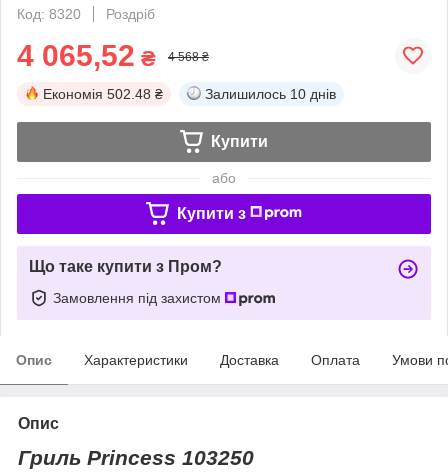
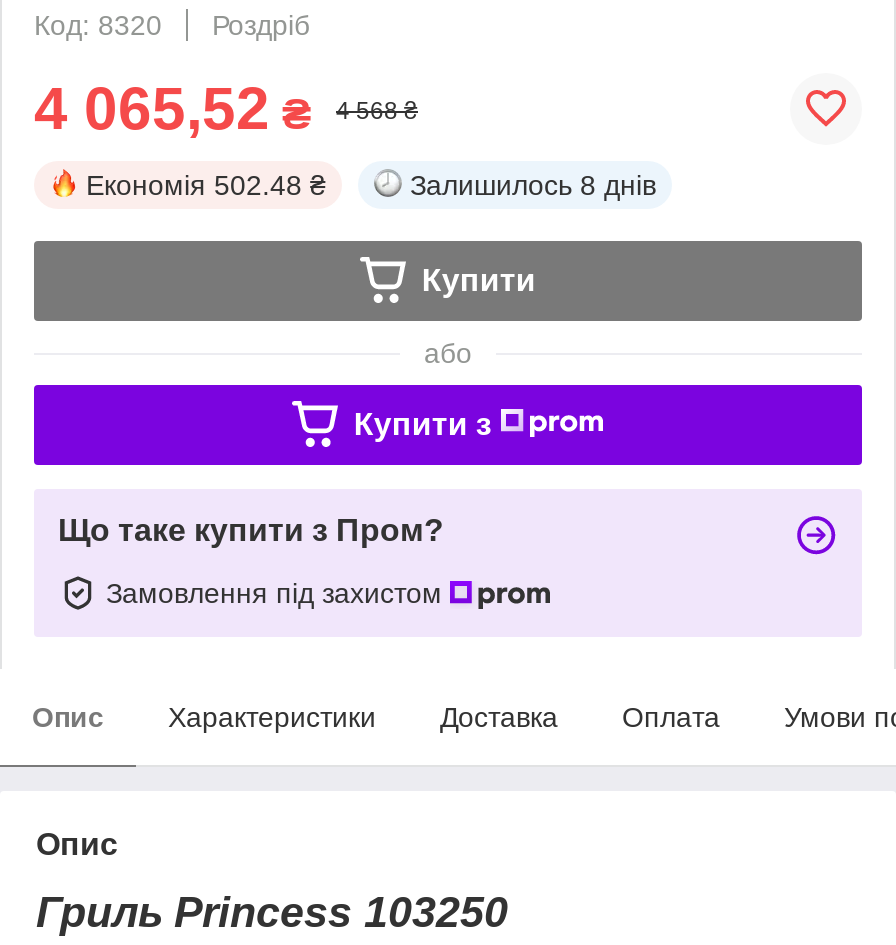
- Залишилось 10 днів
+ Залишилось 8 днів
